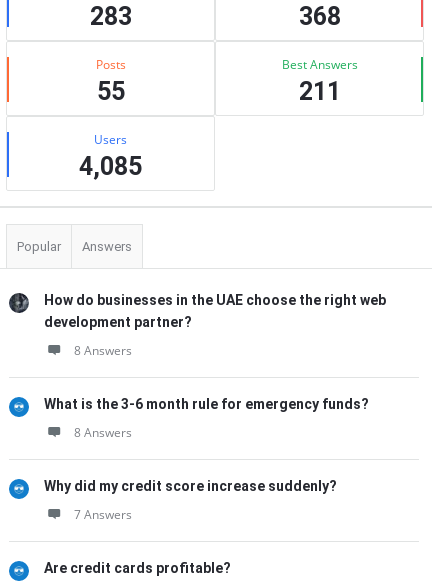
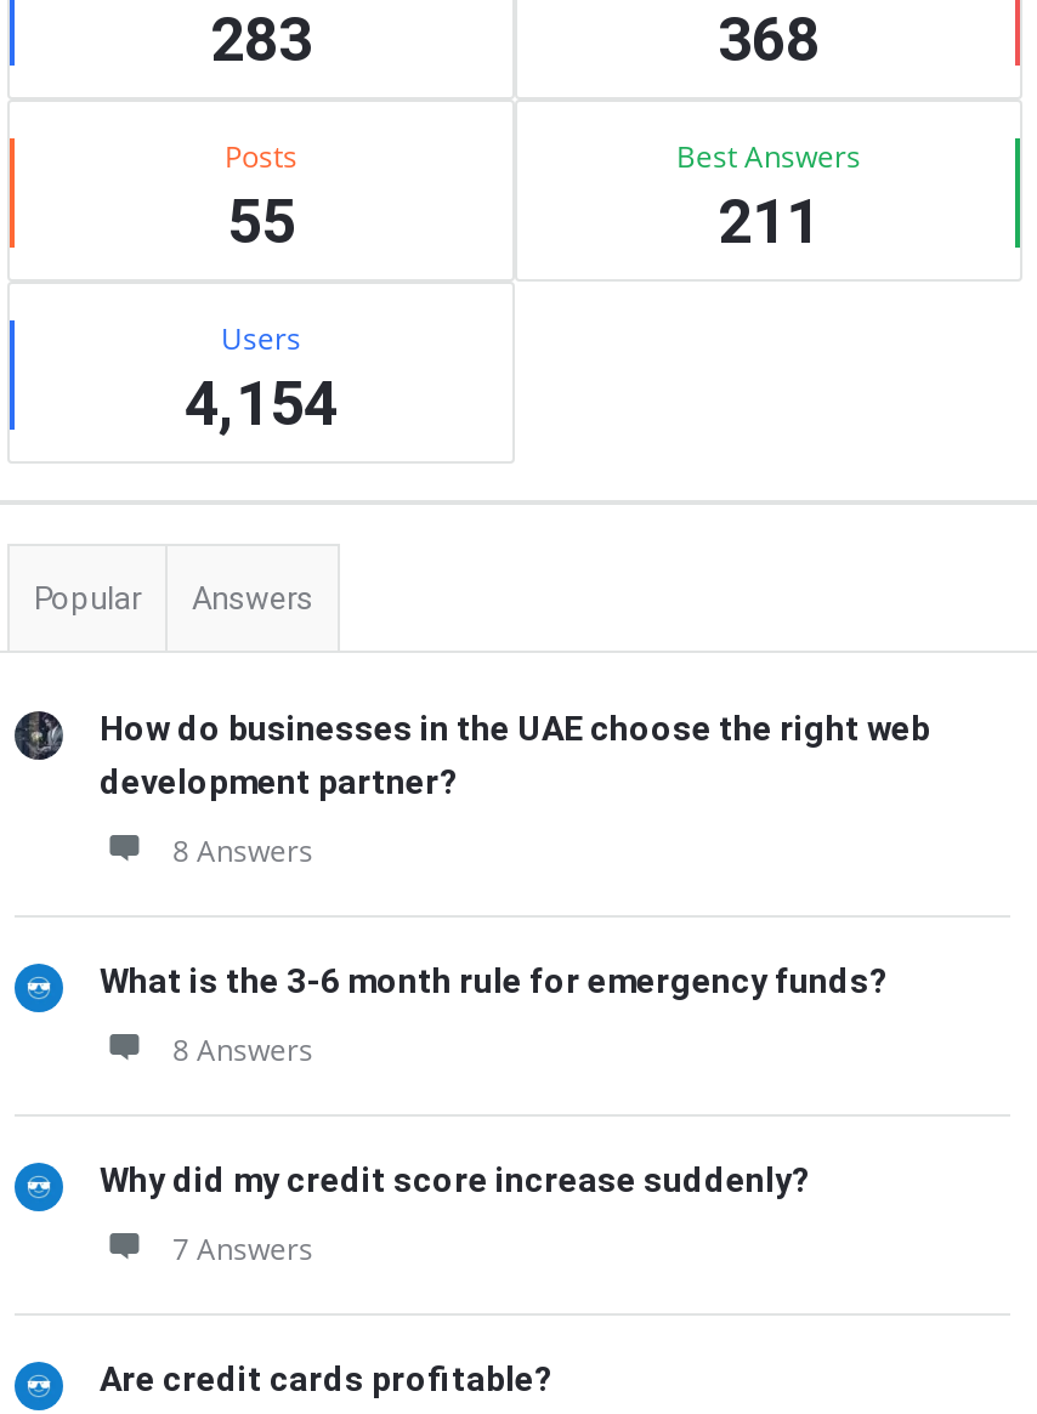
- 4,085
+ 4,154
